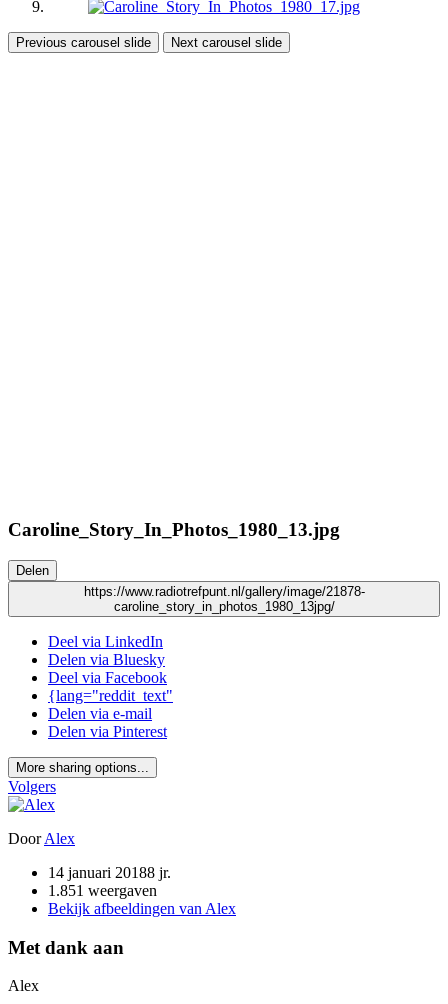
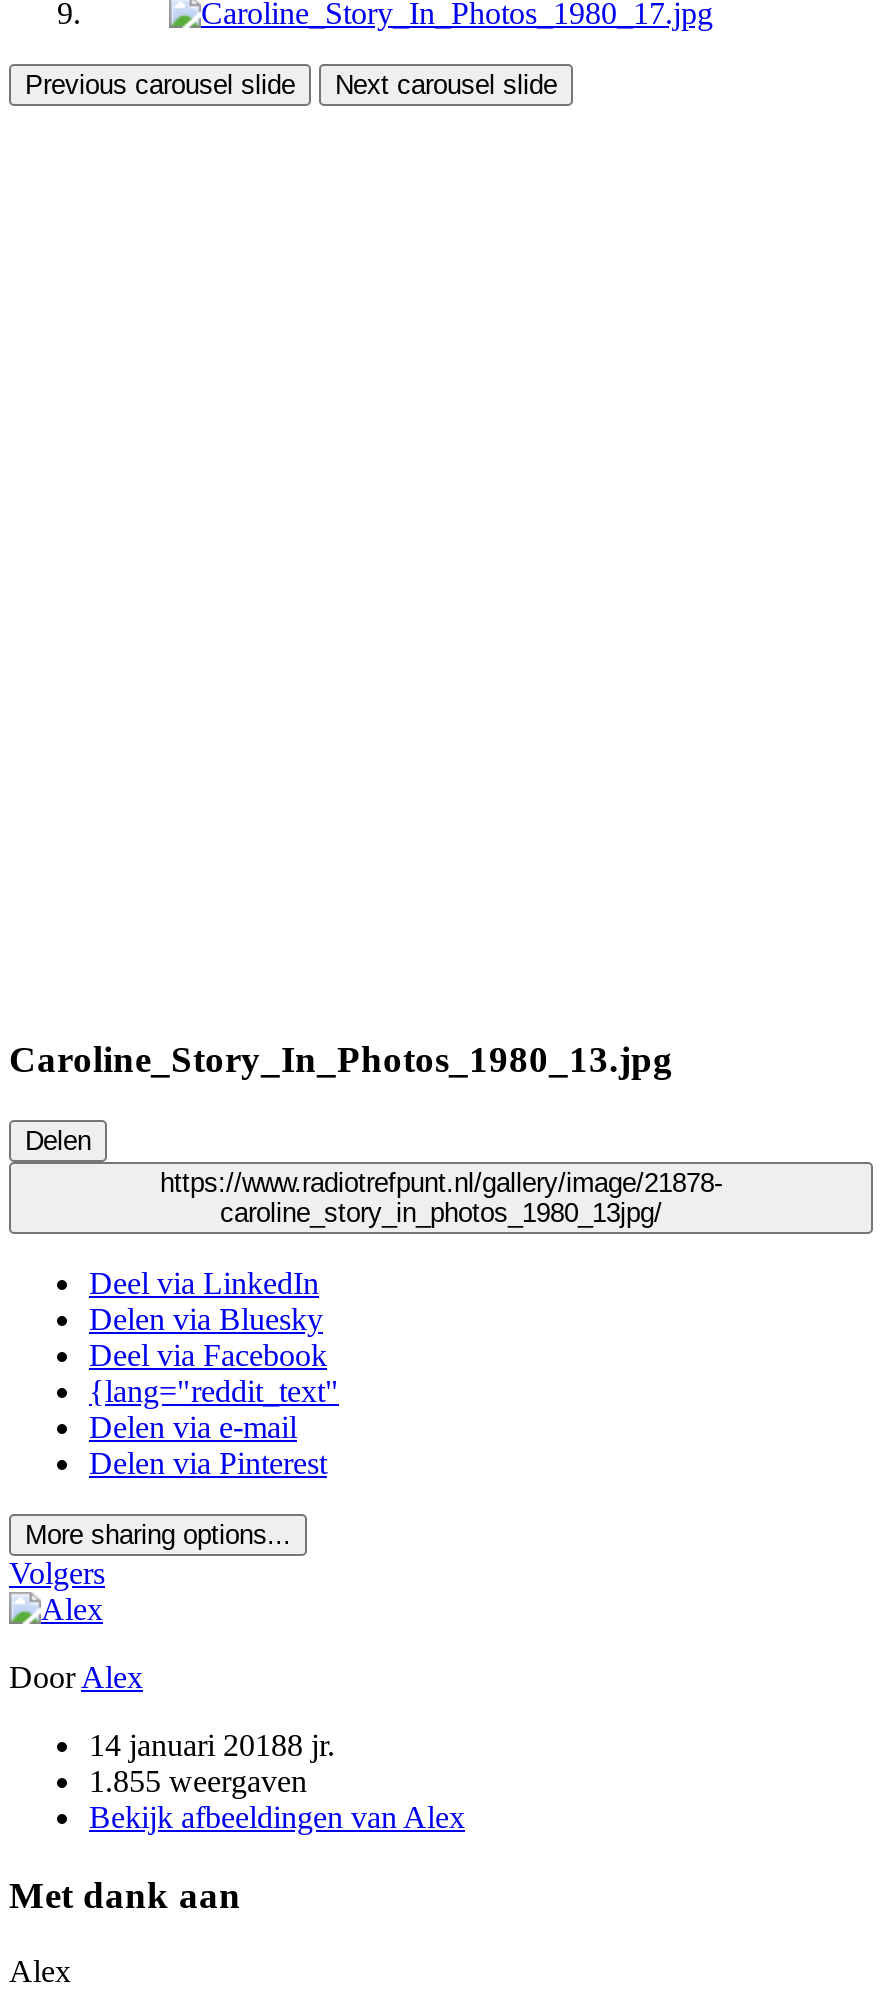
- 1.851 weergaven
+ 1.855 weergaven
